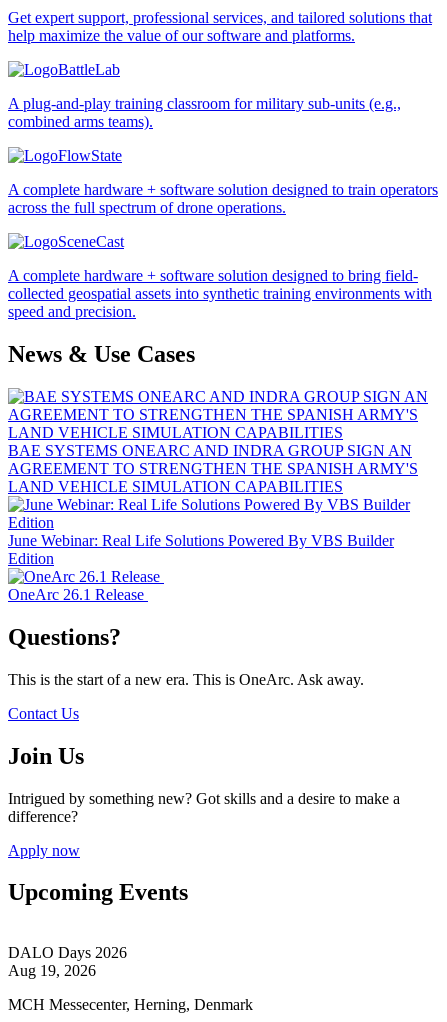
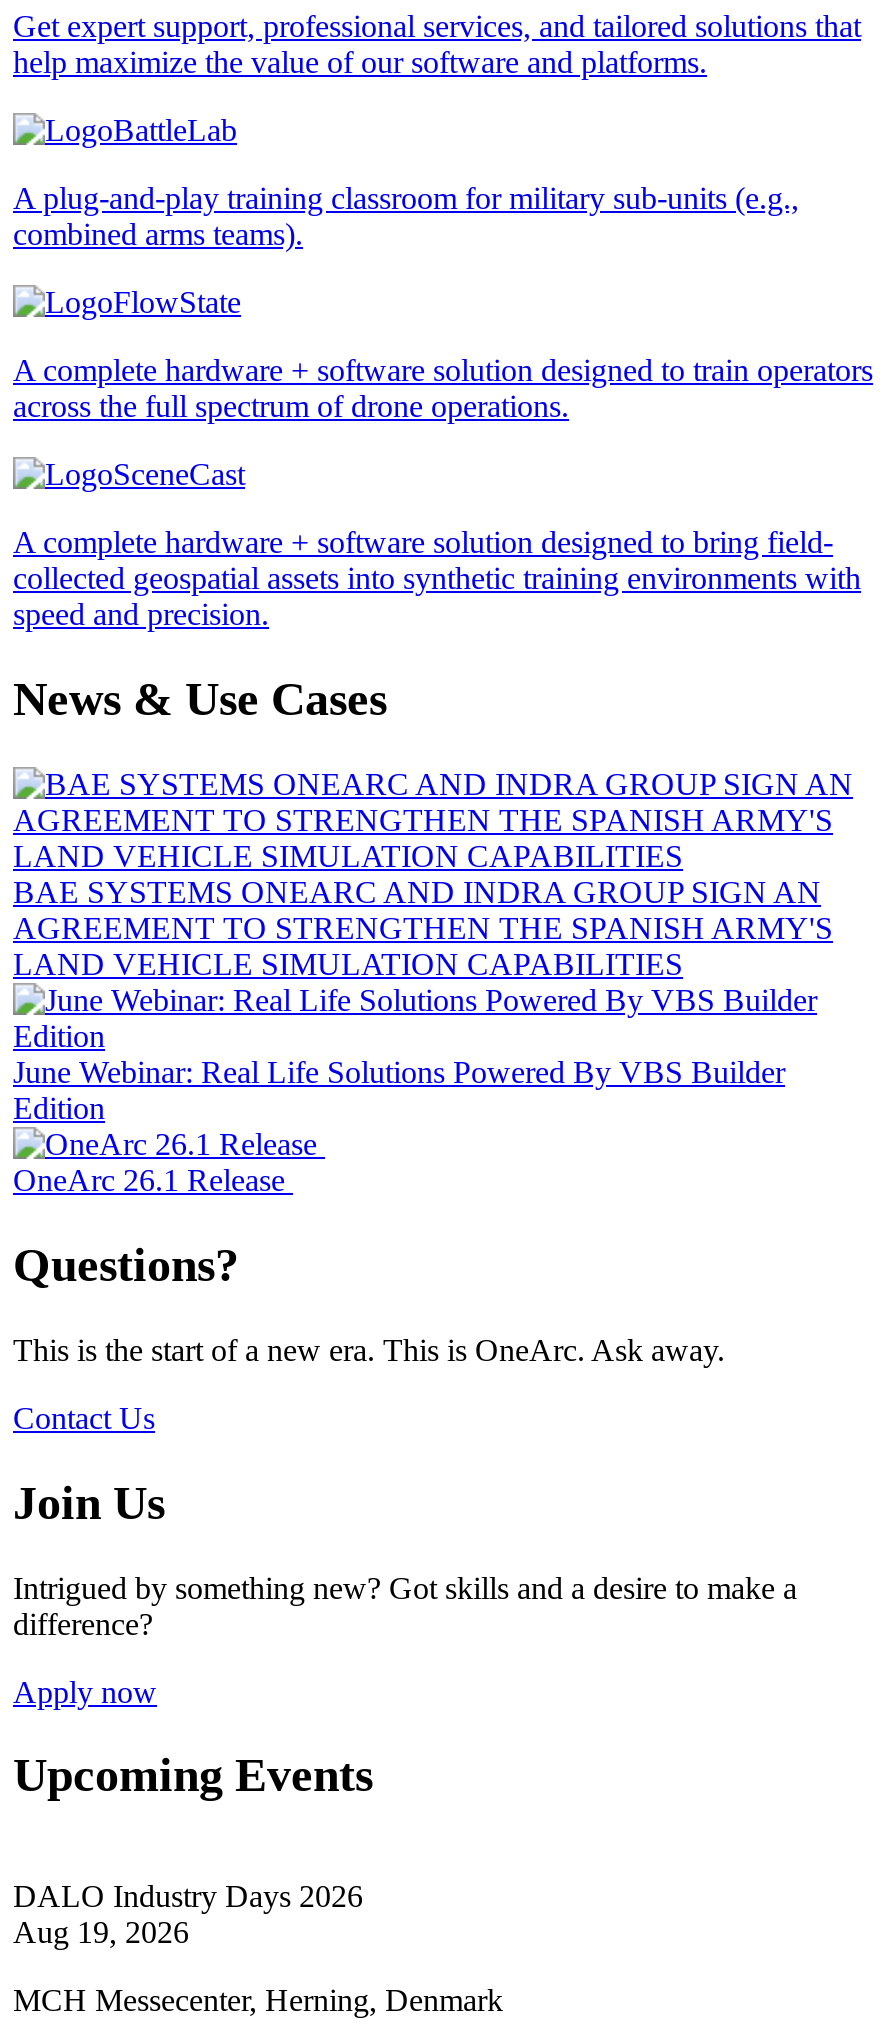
- DALO Days 2026
+ DALO Industry Days 2026
